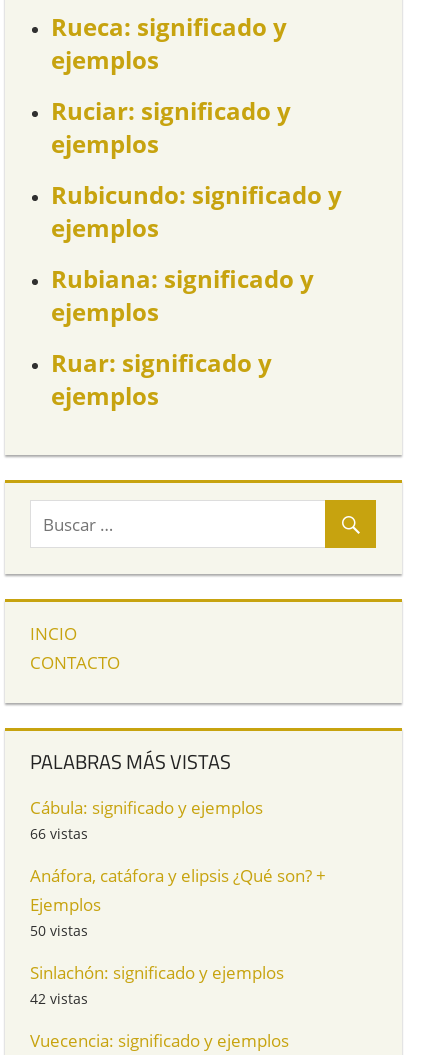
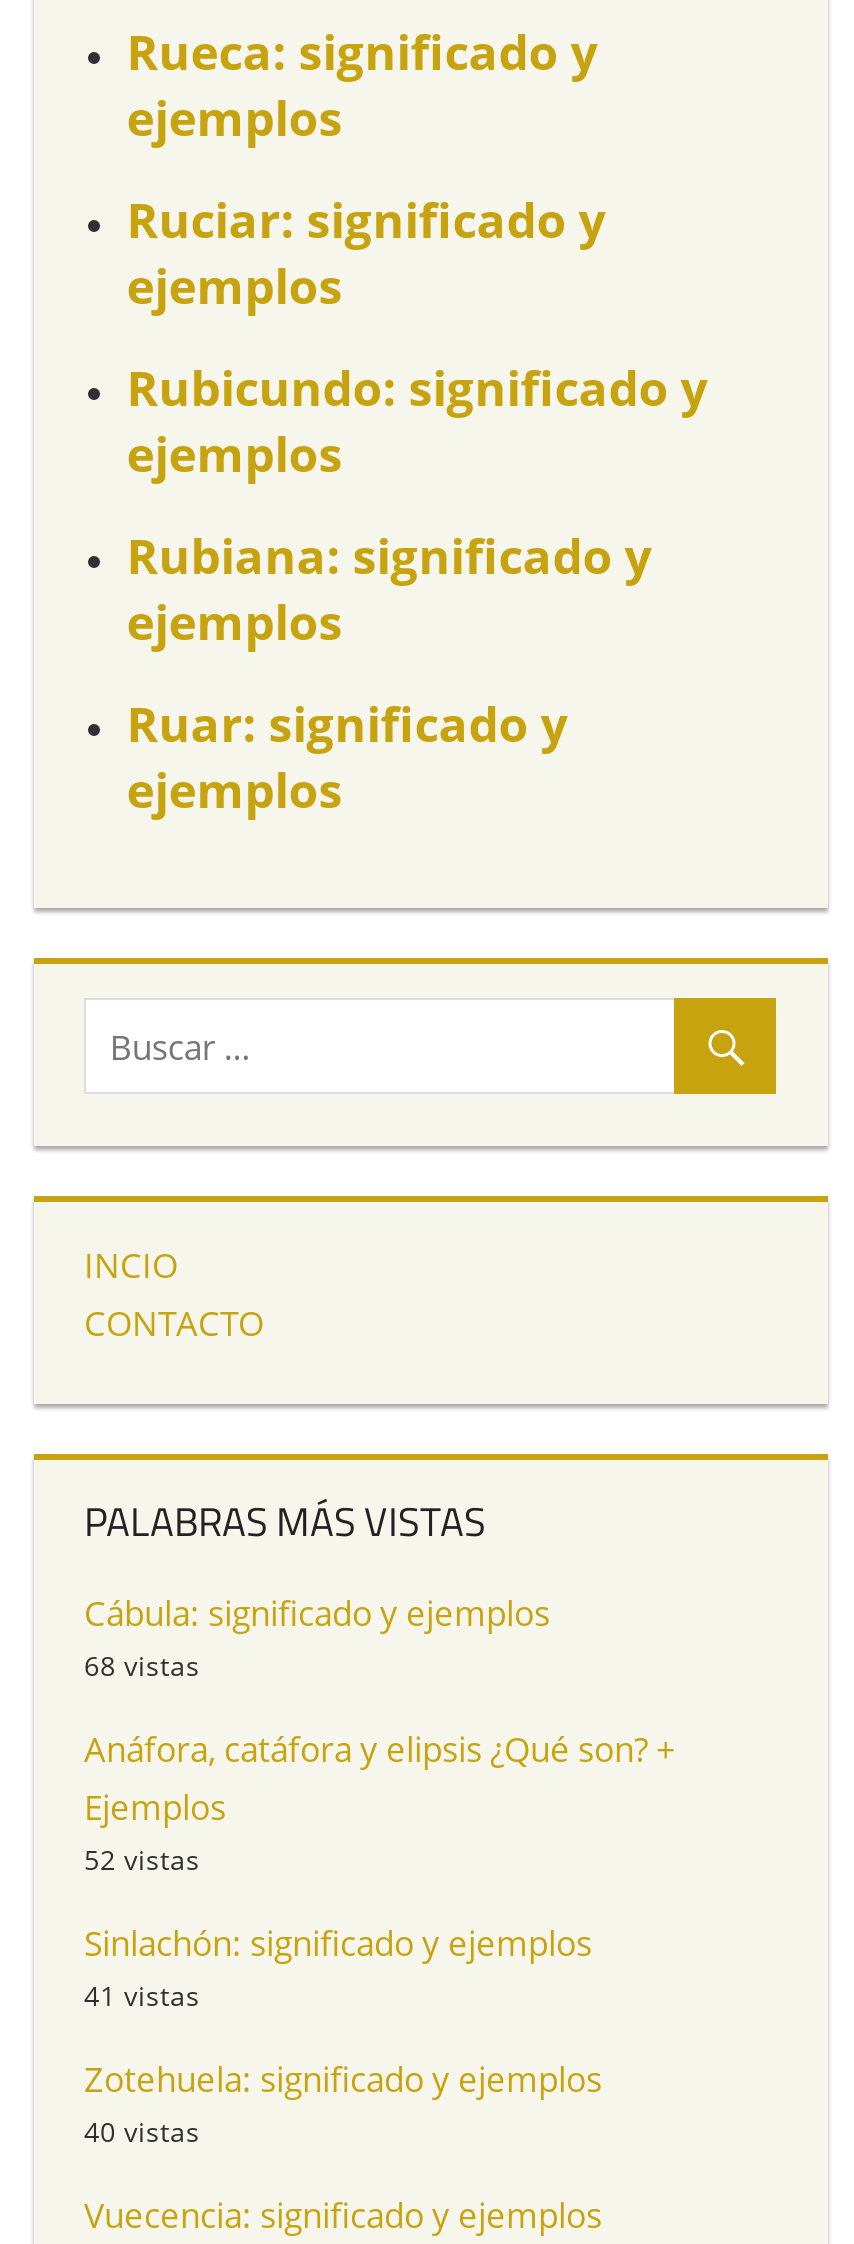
- 66 vistas
+ 68 vistas

- 50 vistas
+ 52 vistas

- 42 vistas
+ 41 vistas
+ Zotehuela: significado y ejemplos
+ 40 vistas
